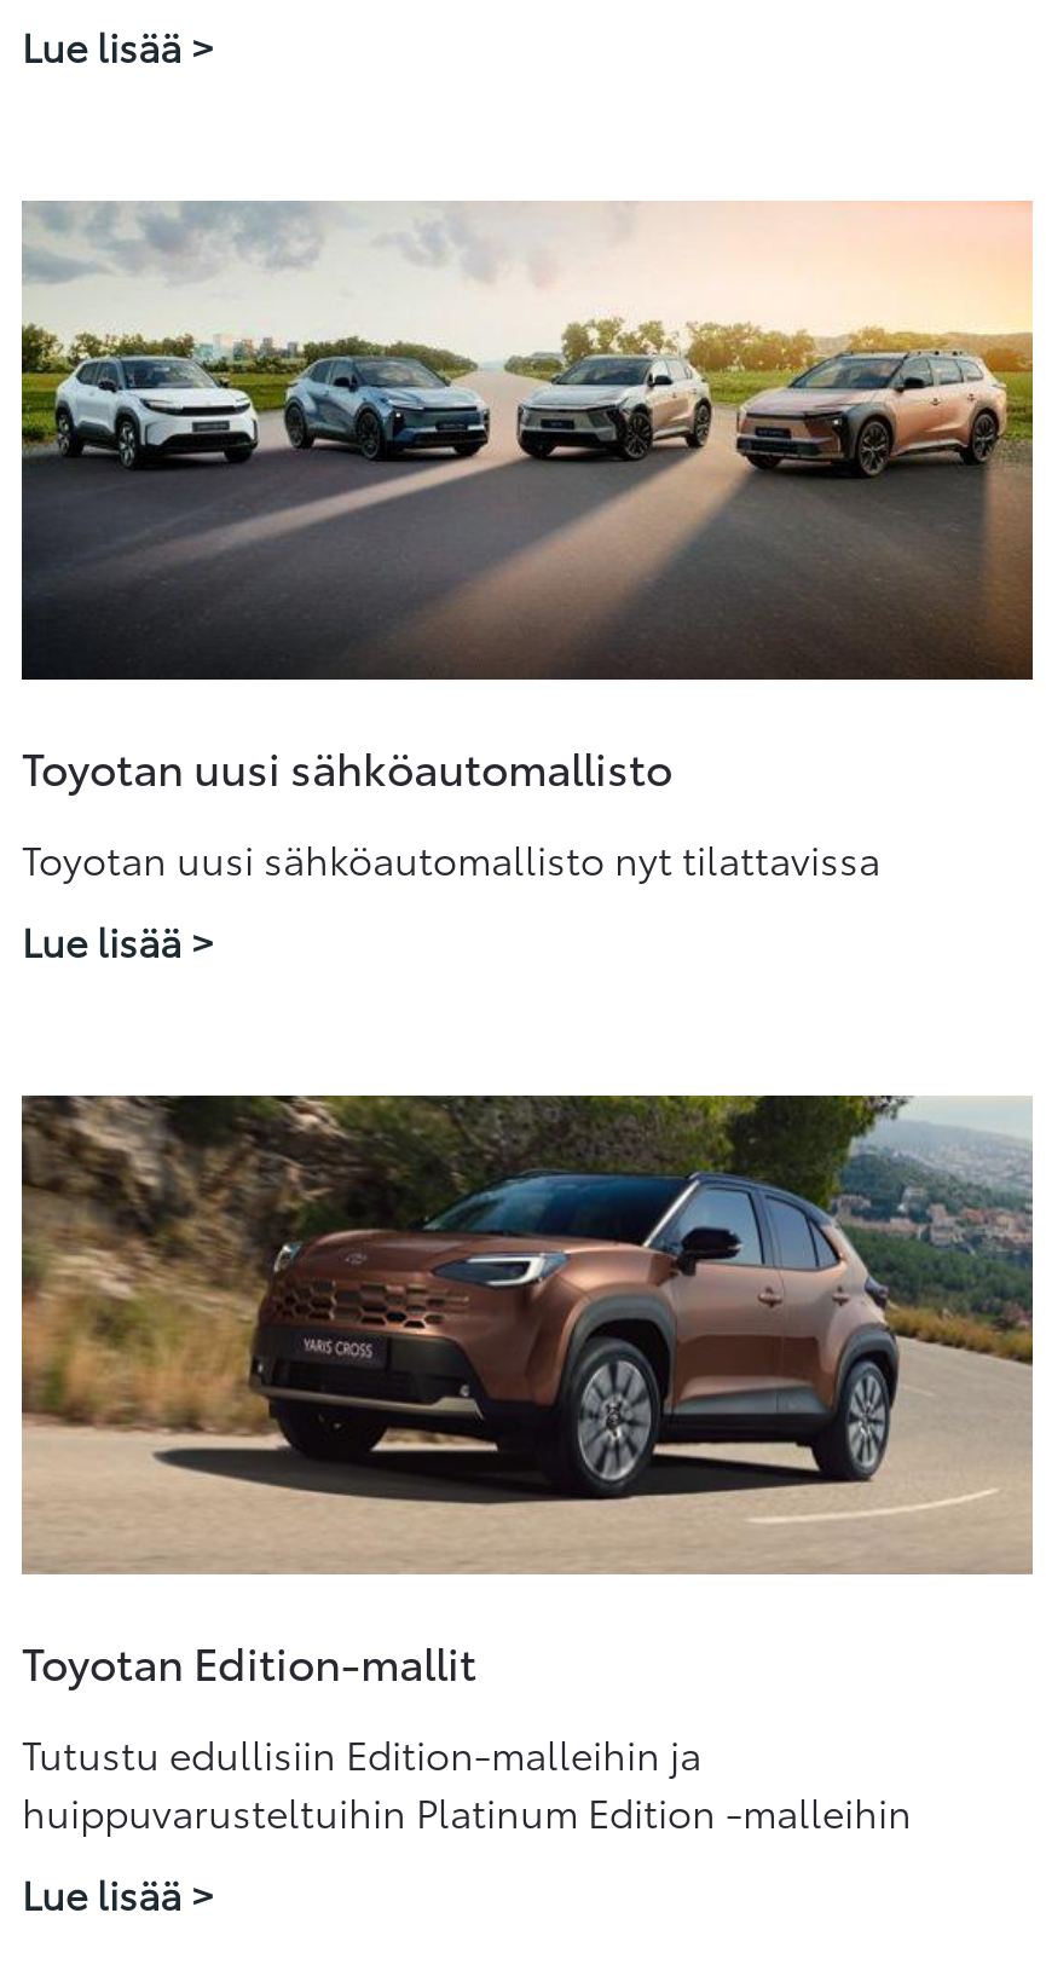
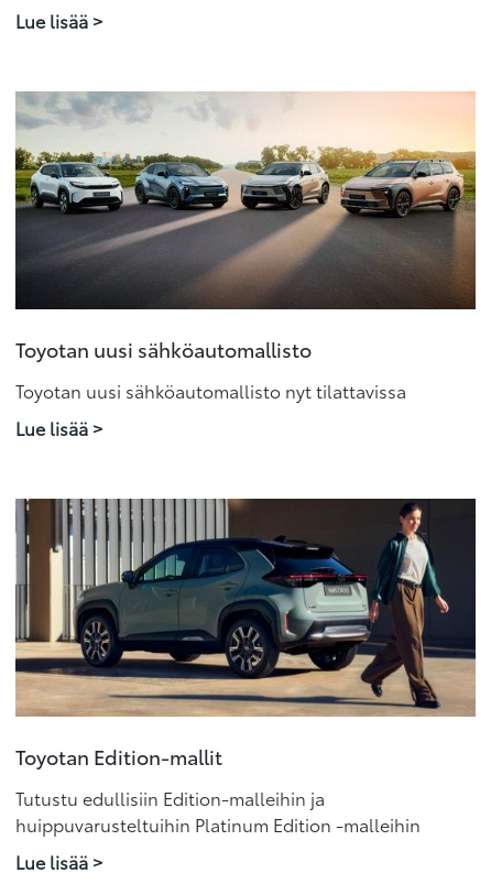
- [image]
+ [image]
